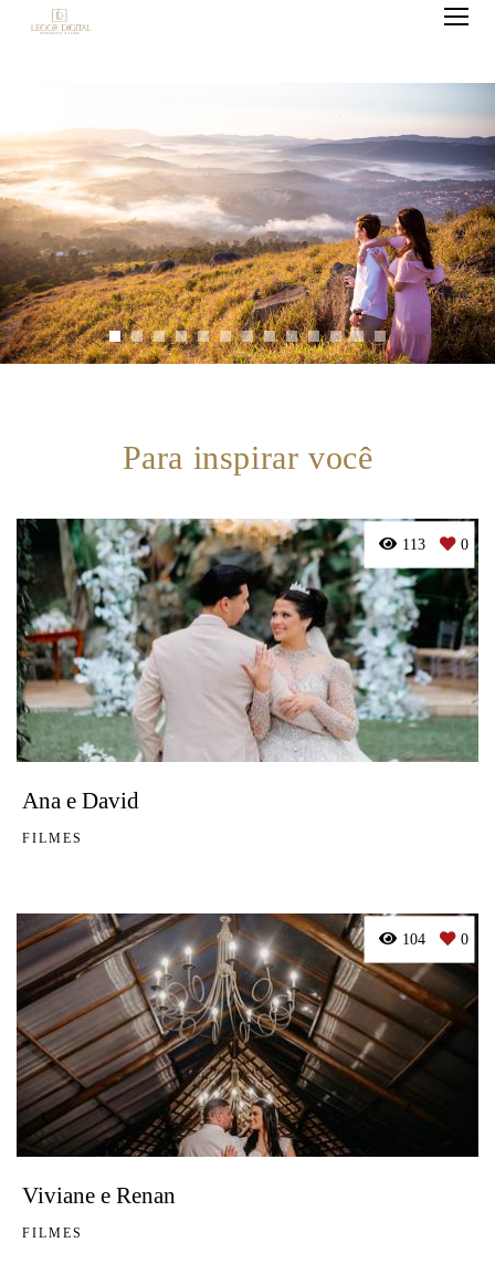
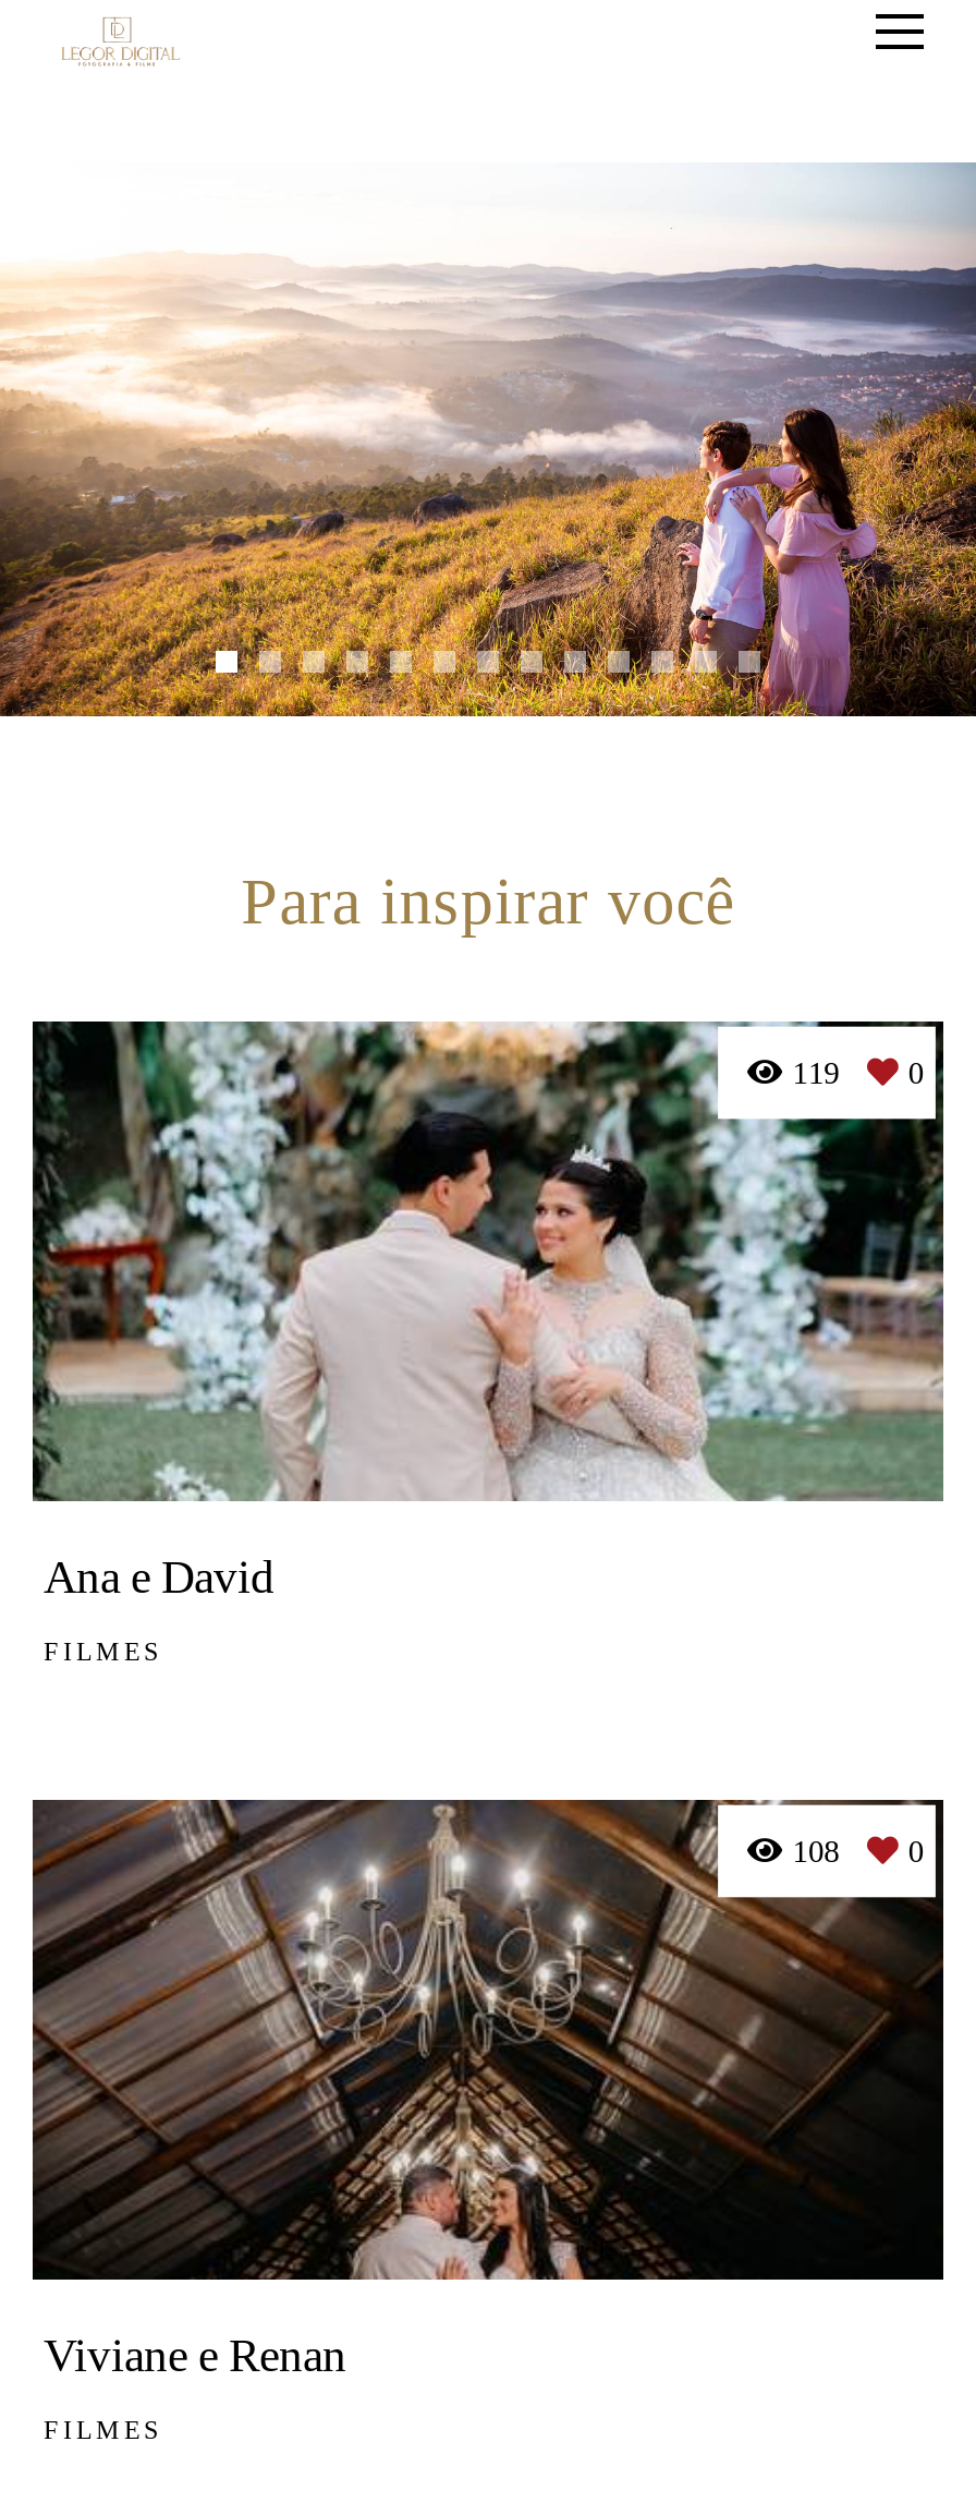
- 113
+ 119

- 104
+ 108
